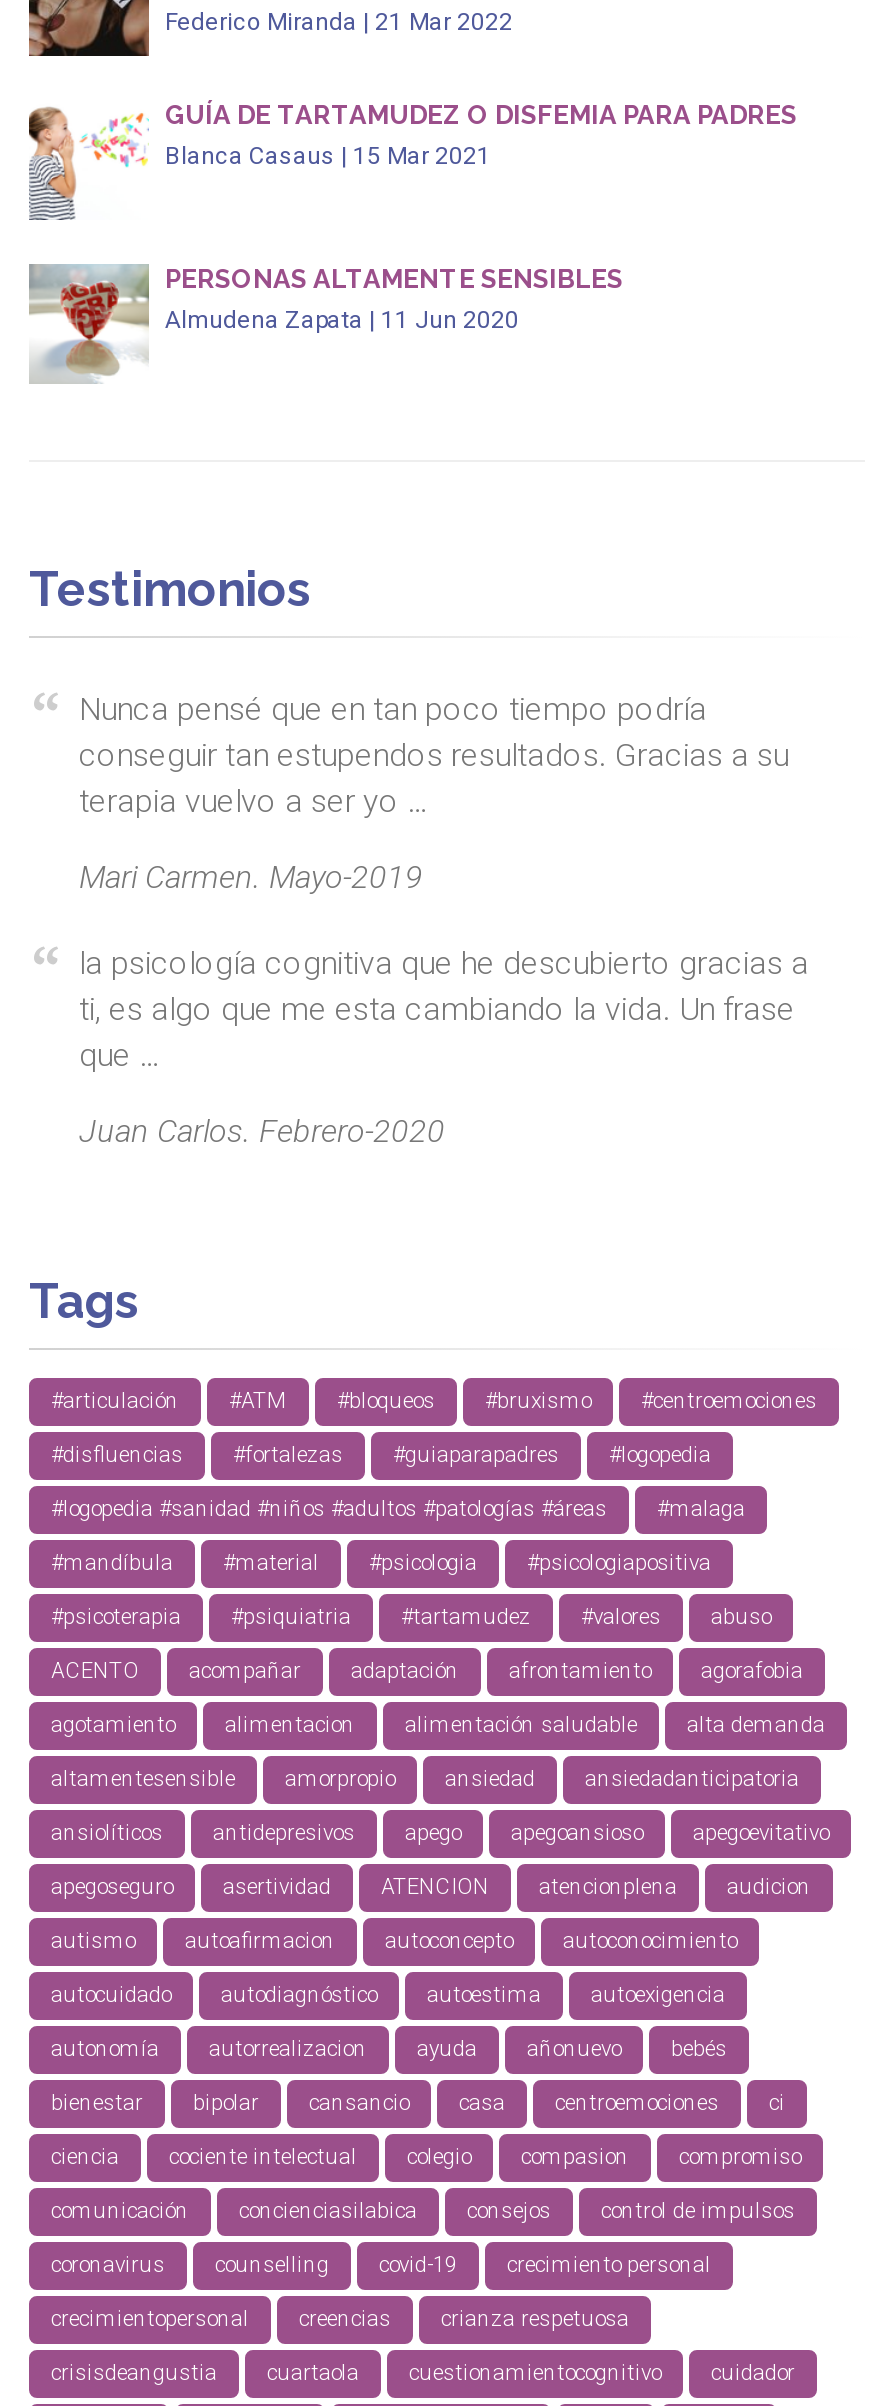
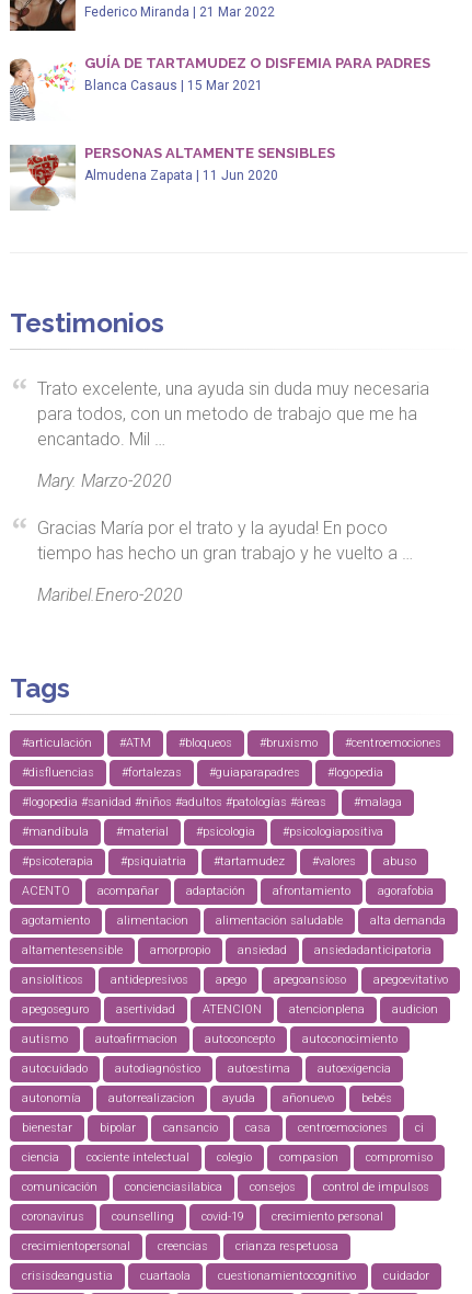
- Nunca pensé que en tan poco tiempo podría
- conseguir tan estupendos resultados. Gracias a su
- terapia vuelvo a ser yo …
+ Trato excelente, una ayuda sin duda muy necesaria
+ para todos, con un metodo de trabajo que me ha
+ encantado. Mil …

- Mari Carmen. Mayo-2019
+ Mary. Marzo-2020

- la psicología cognitiva que he descubierto gracias a
- ti, es algo que me esta cambiando la vida. Un frase
- que …
+ Gracias María por el trato y la ayuda! En poco
+ tiempo has hecho un gran trabajo y he vuelto a …

- Juan Carlos. Febrero-2020
+ Maribel.Enero-2020
